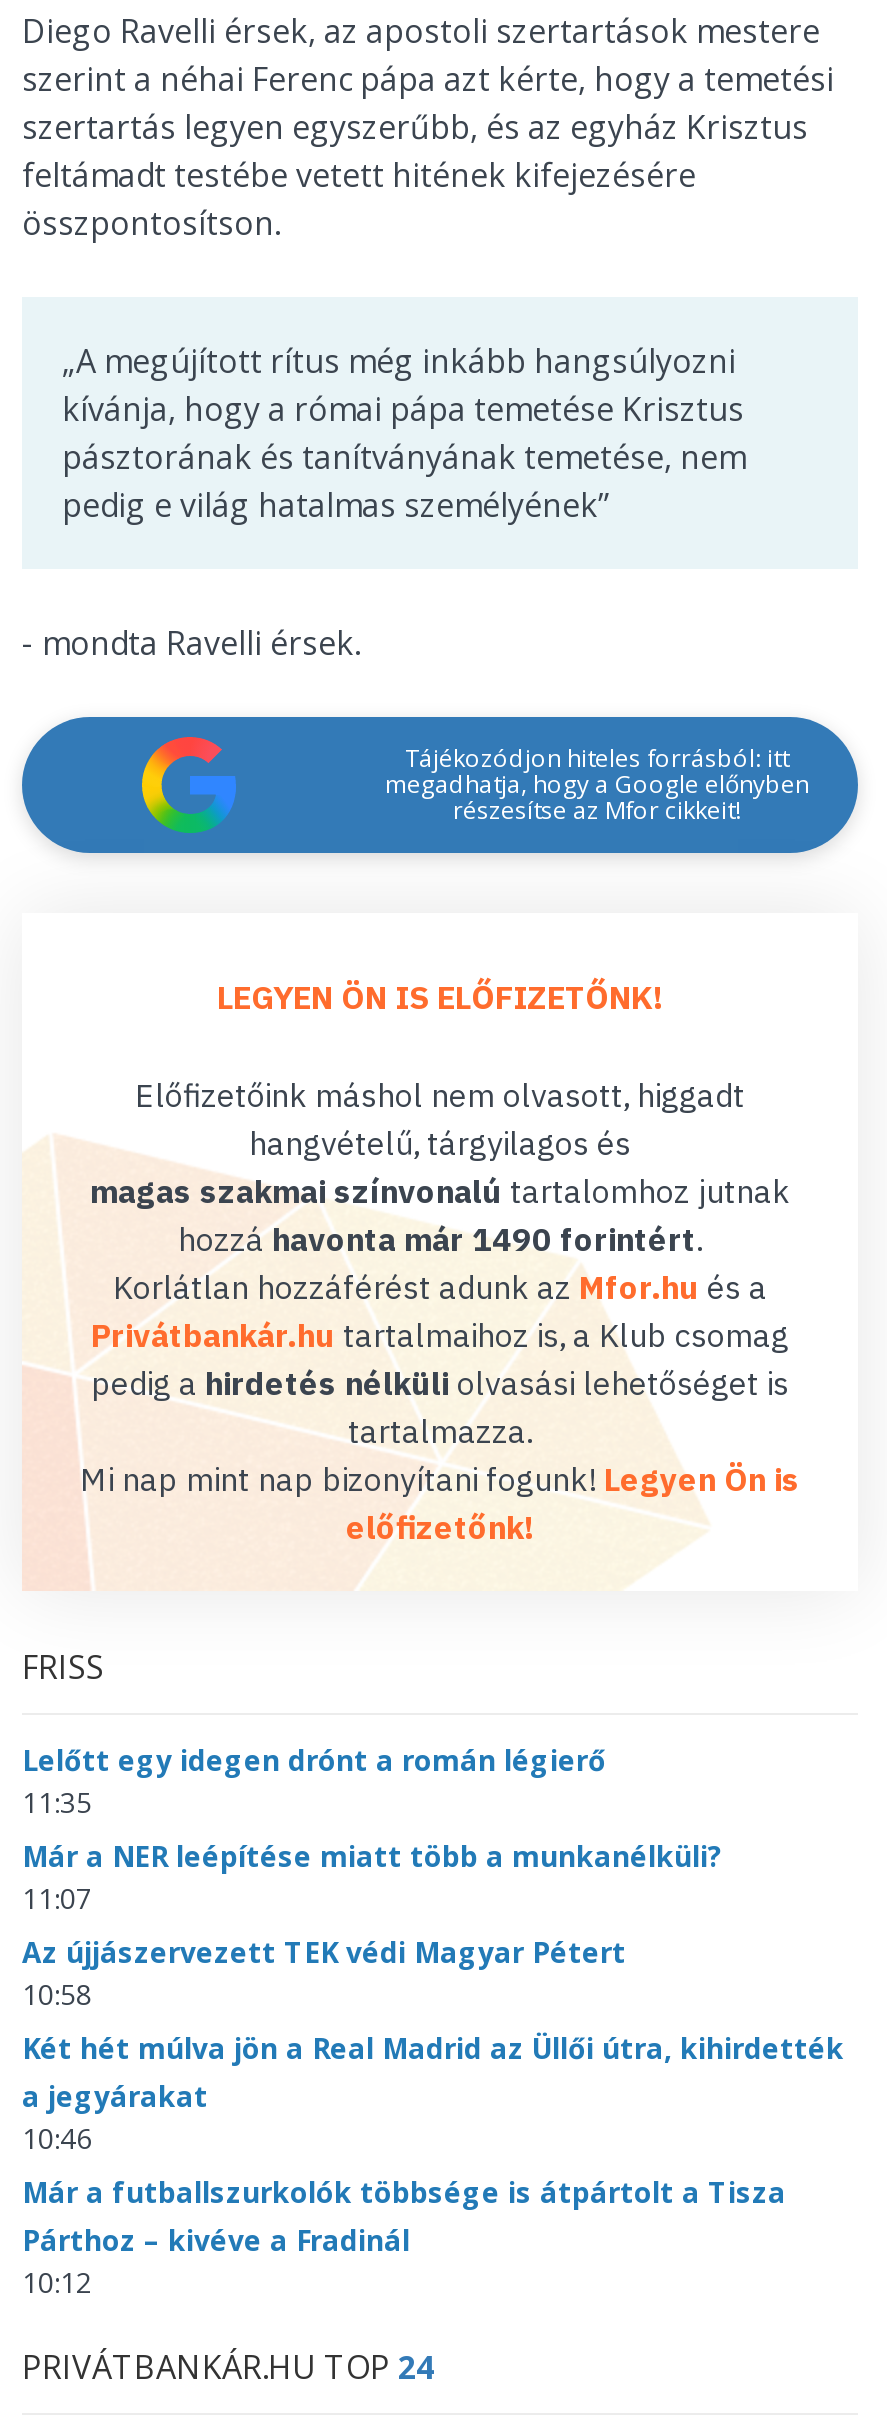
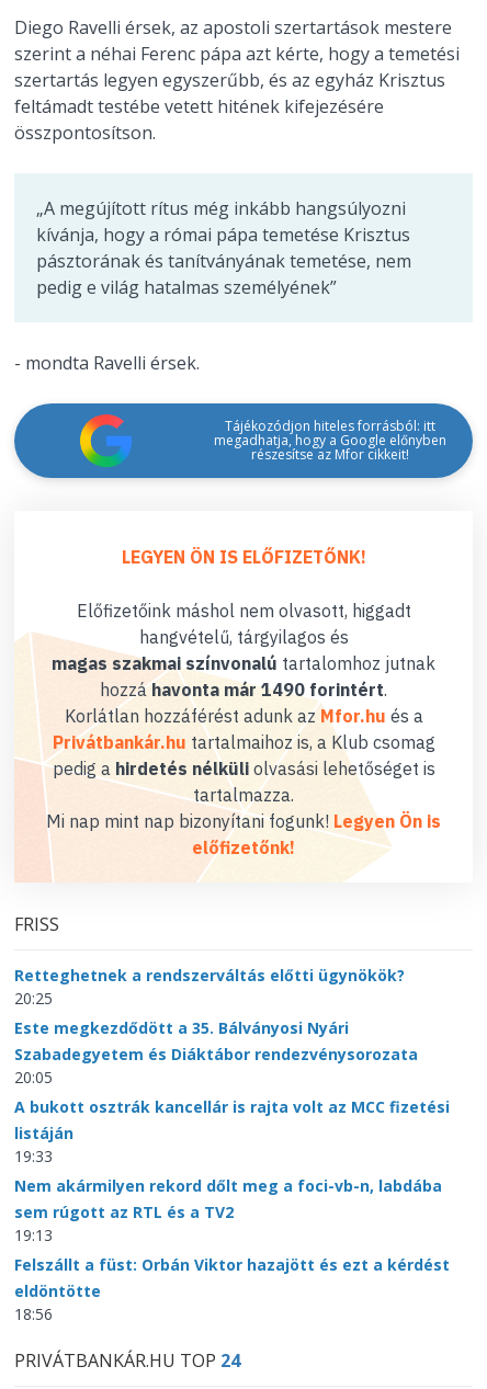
- Lelőtt egy idegen drónt a román légierő
- 11:35
- Már a NER leépítése miatt több a munkanélküli?
- 11:07
- Az újjászervezett TEK védi Magyar Pétert
- 10:58
- Két hét múlva jön a Real Madrid az Üllői útra, kihirdették
- a jegyárakat
- 10:46
- Már a futballszurkolók többsége is átpártolt a Tisza
- Párthoz – kivéve a Fradinál
- 10:12
+ Retteghetnek a rendszerváltás előtti ügynökök?
+ 20:25
+ Este megkezdődött a 35. Bálványosi Nyári
+ Szabadegyetem és Diáktábor rendezvénysorozata
+ 20:05
+ A bukott osztrák kancellár is rajta volt az MCC fizetési
+ listáján
+ 19:33
+ Nem akármilyen rekord dőlt meg a foci-vb-n, labdába
+ sem rúgott az RTL és a TV2
+ 19:13
+ Felszállt a füst: Orbán Viktor hazajött és ezt a kérdést
+ eldöntötte
+ 18:56
